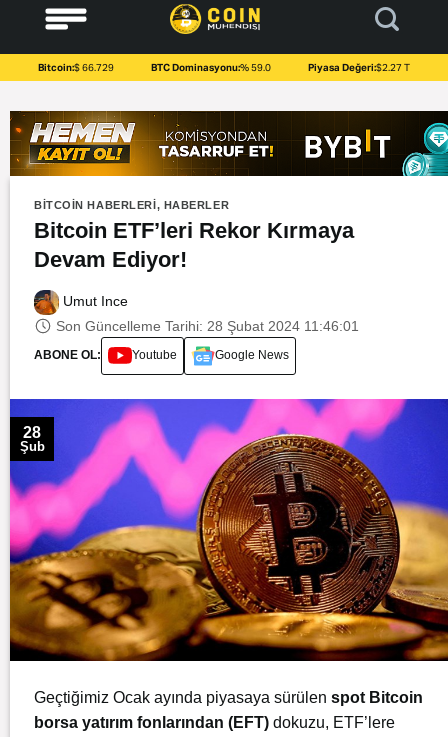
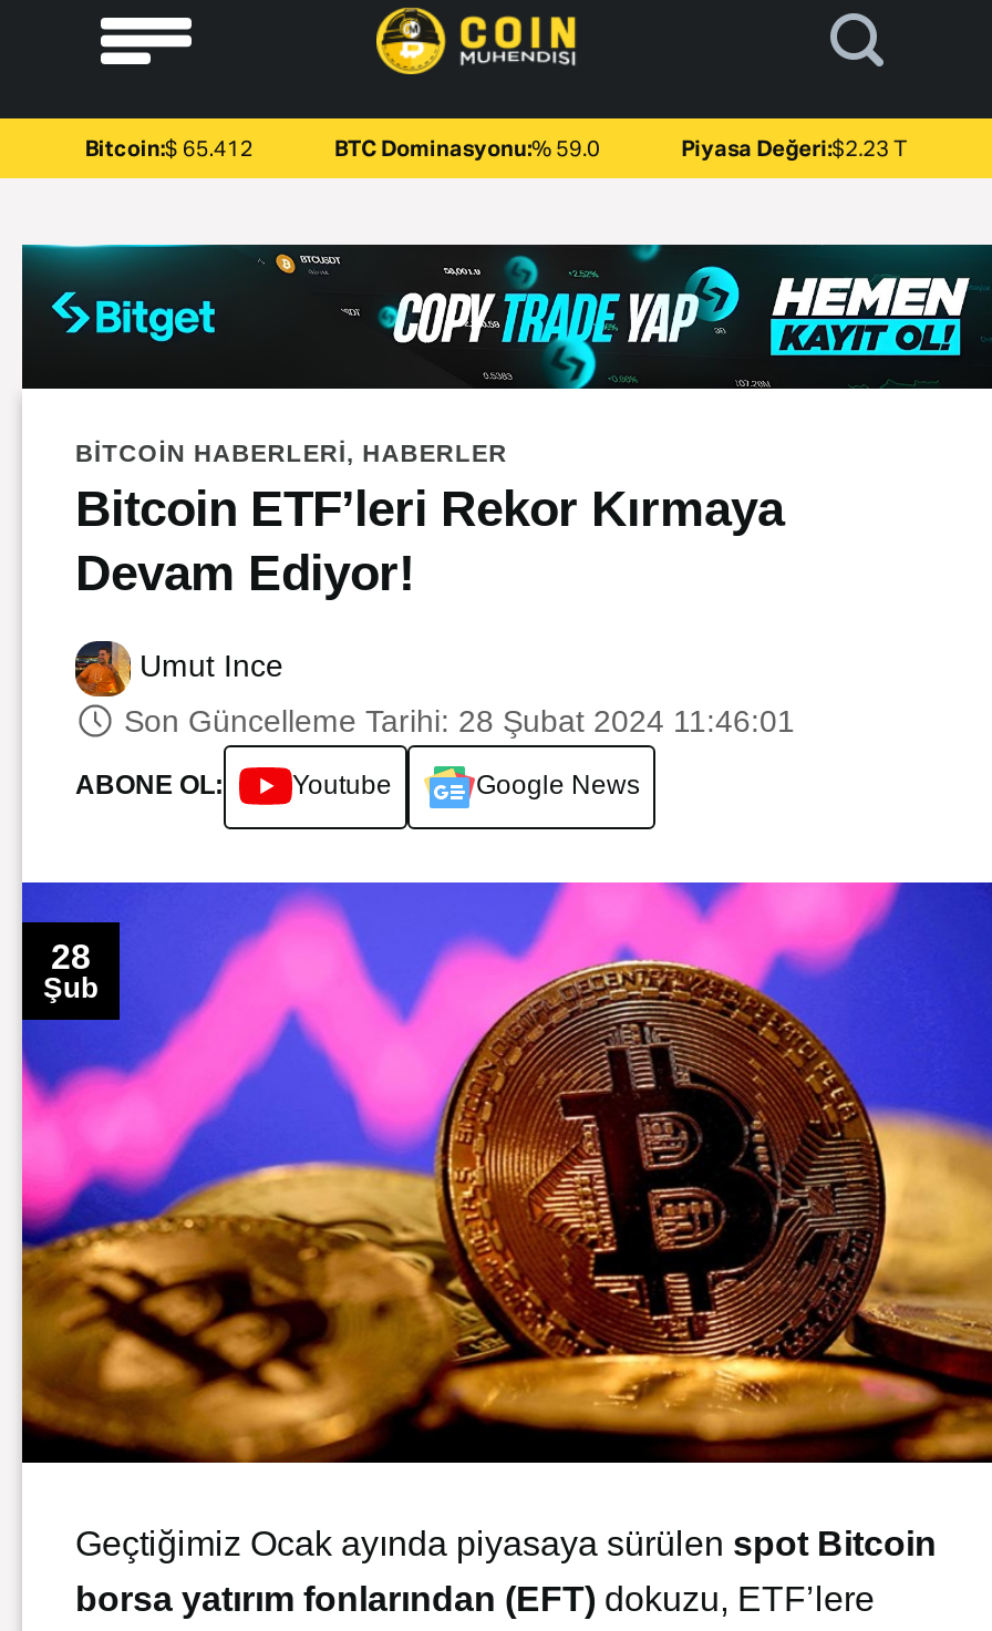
- Bitcoin:$ 66.729
+ Bitcoin:$ 65.412

- Piyasa Değeri:$2.27 T
+ Piyasa Değeri:$2.23 T

- [image]
+ [image]
